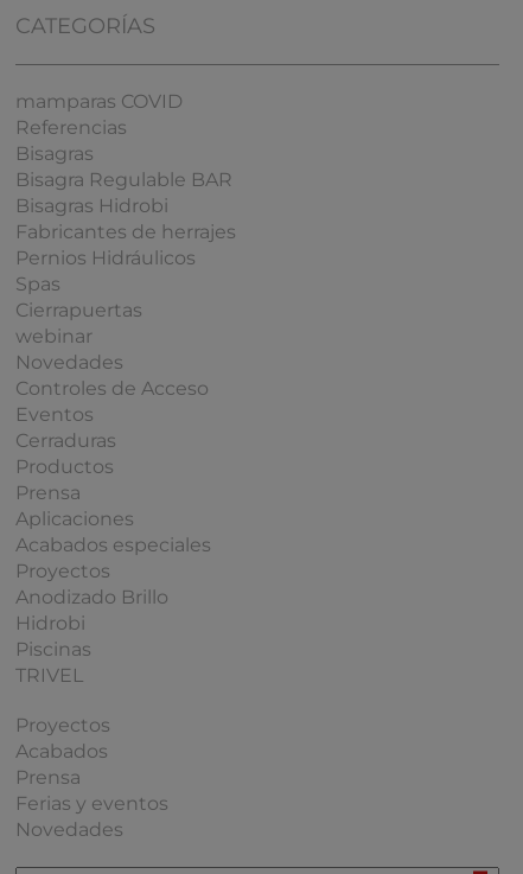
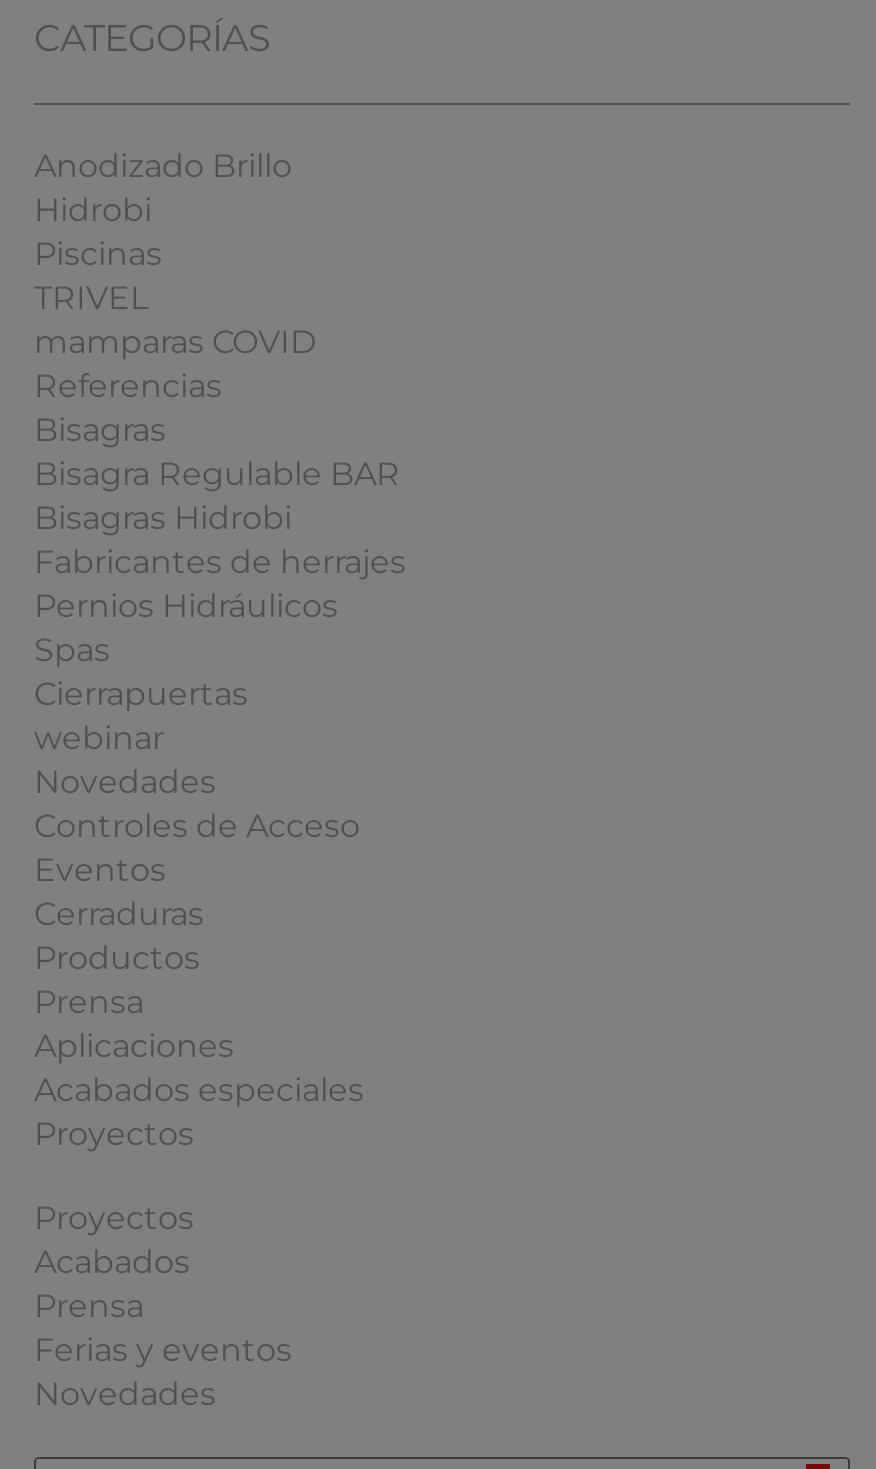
moved down: mamparas COVID | Referencias | Bisagras | ... | Acabados especiales | Proyectos

moved up: Anodizado Brillo | Hidrobi | Piscinas | TRIVEL
